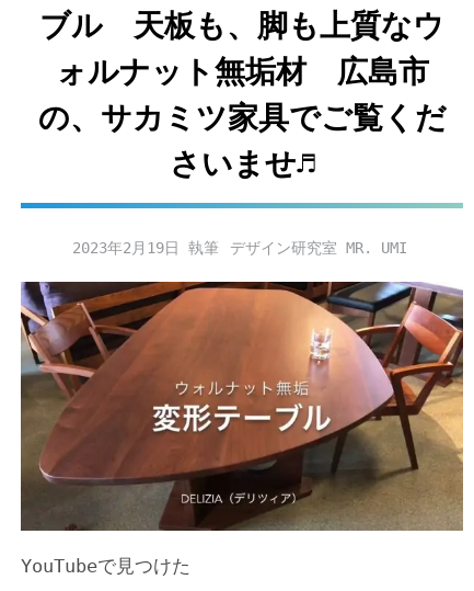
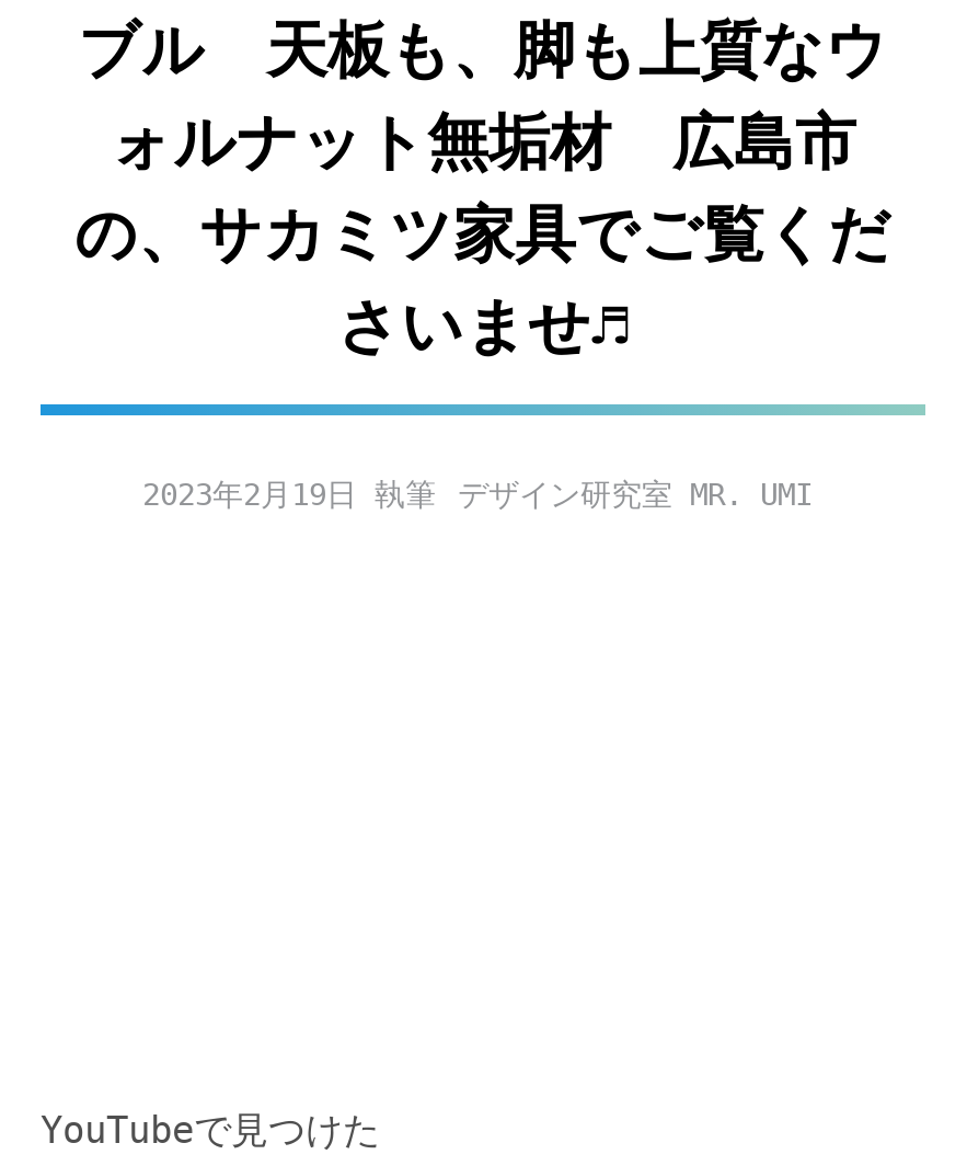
- [image]
